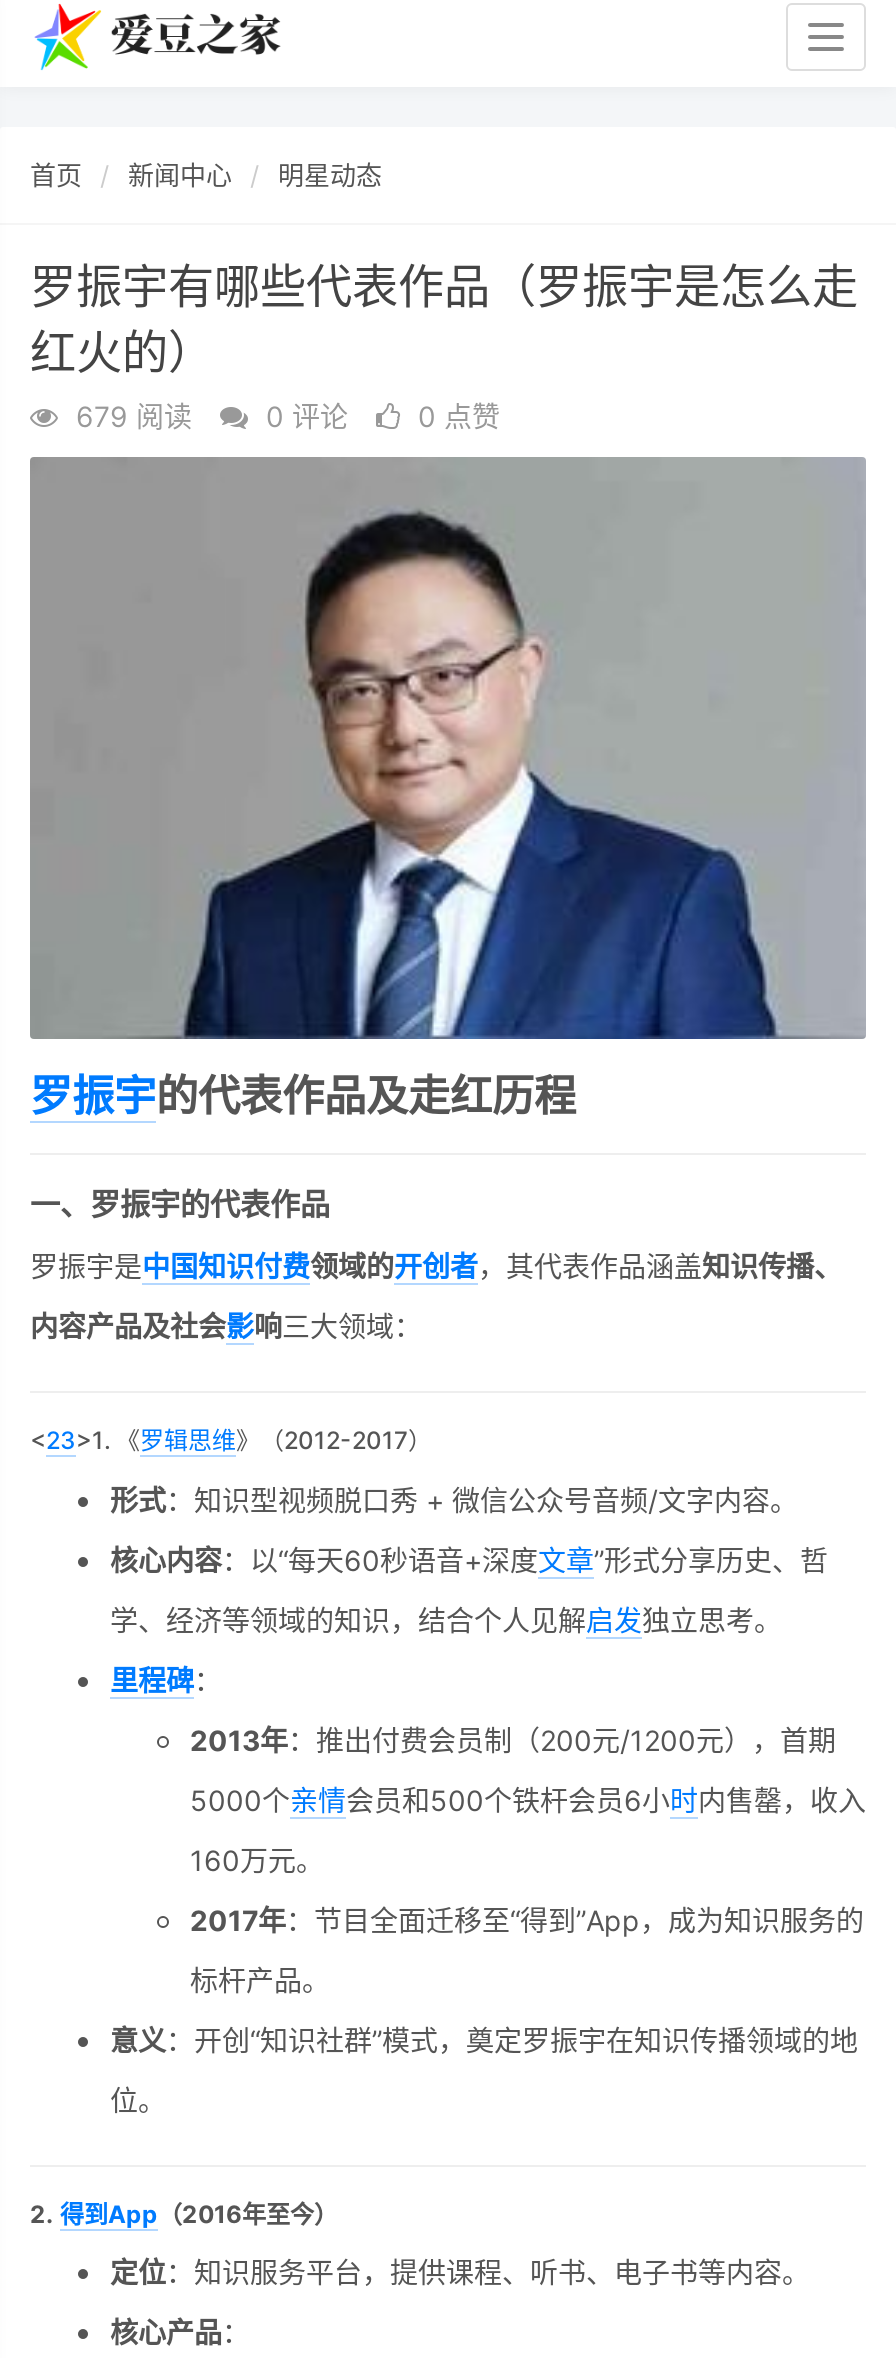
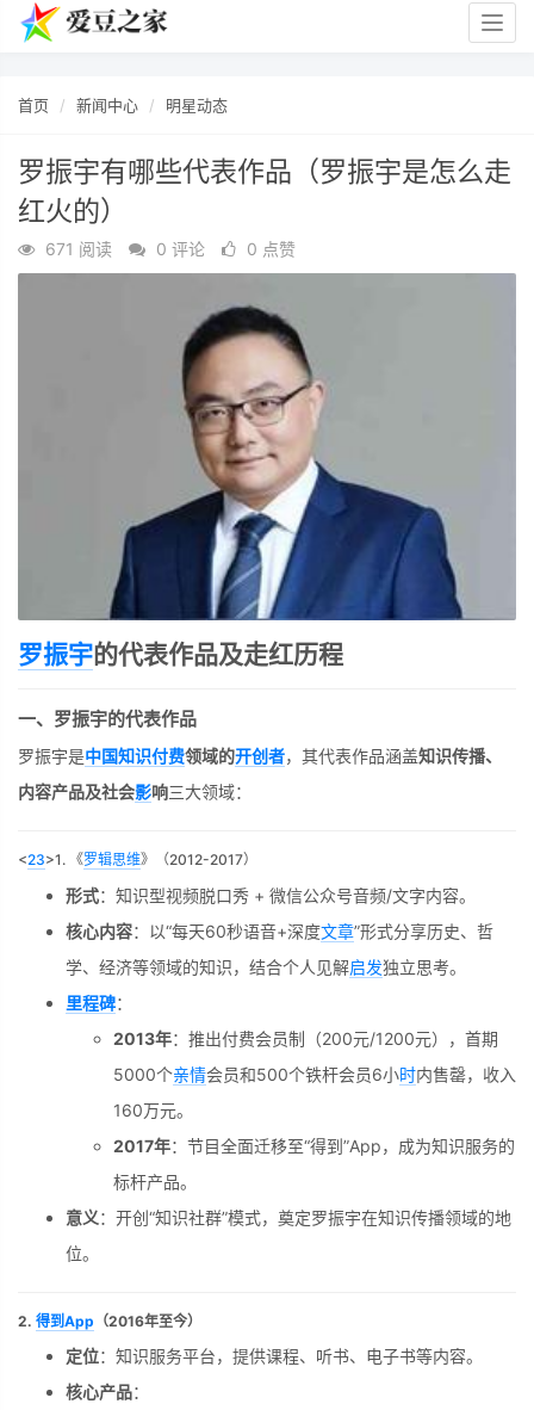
- 679 阅读 0 评论 0 点赞
+ 671 阅读 0 评论 0 点赞
